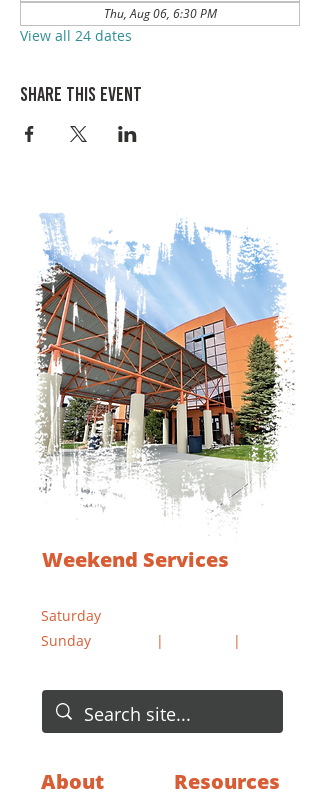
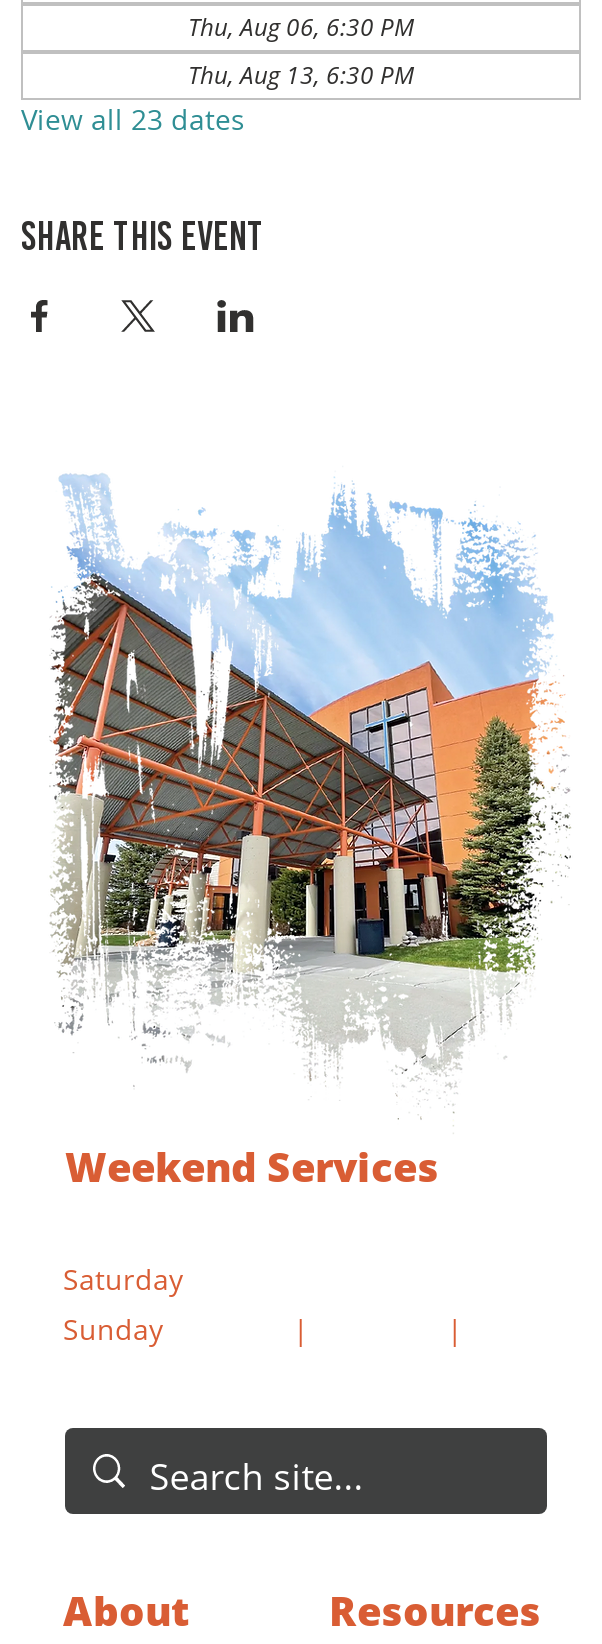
- View all 24 dates
+ Thu, Aug 13, 6:30 PM
+ View all 23 dates
